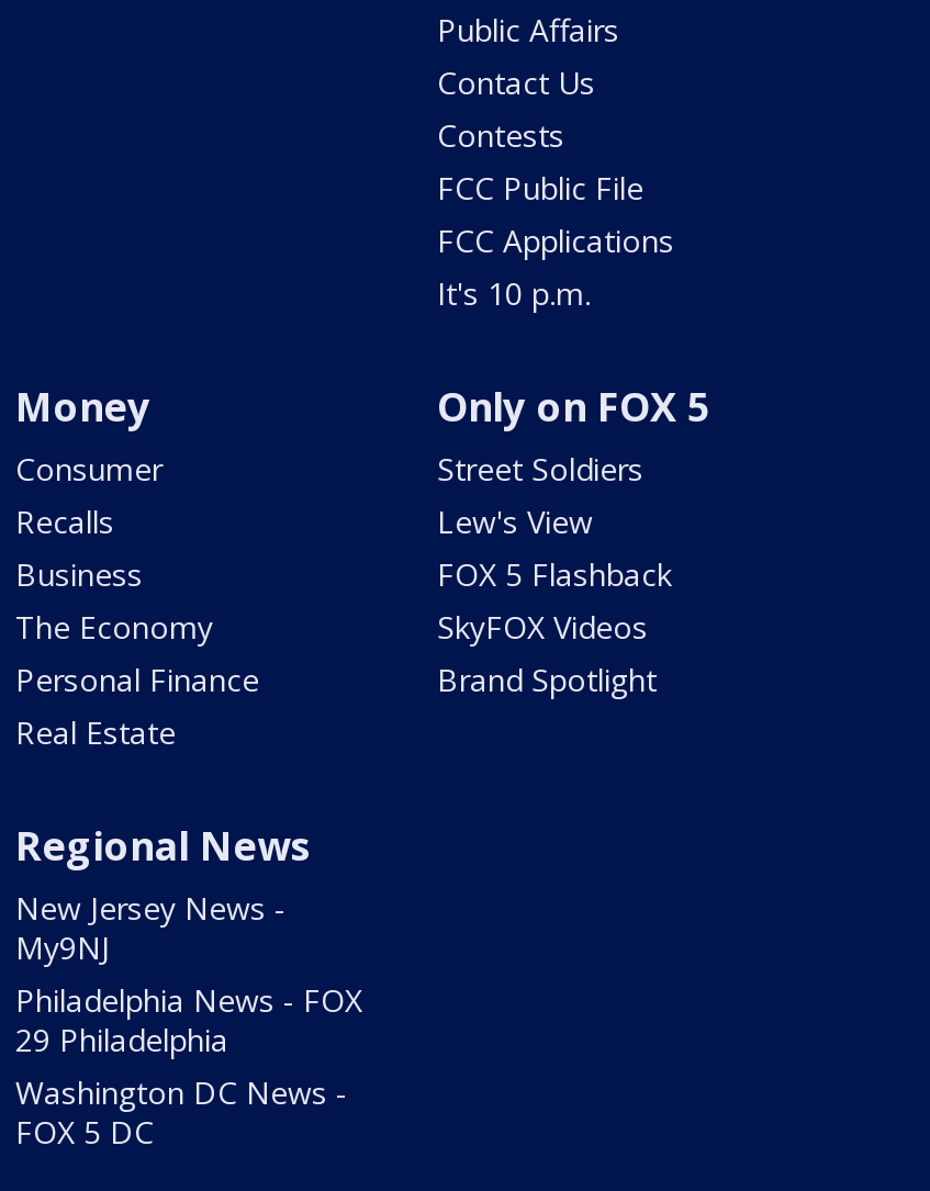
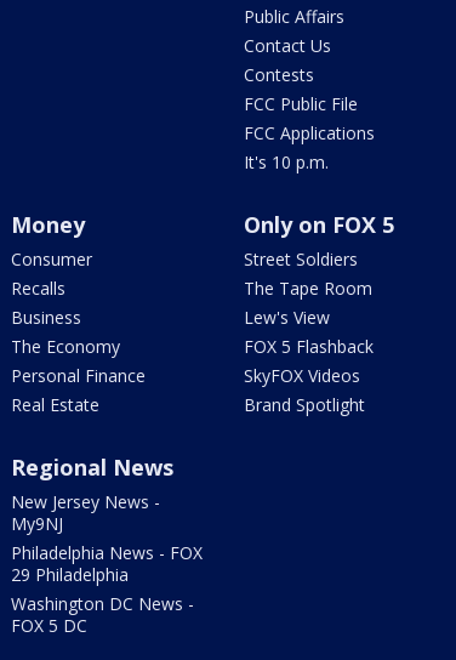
moved down: Lew's View | FOX 5 Flashback | SkyFOX Videos | Brand Spotlight

+ The Tape Room
